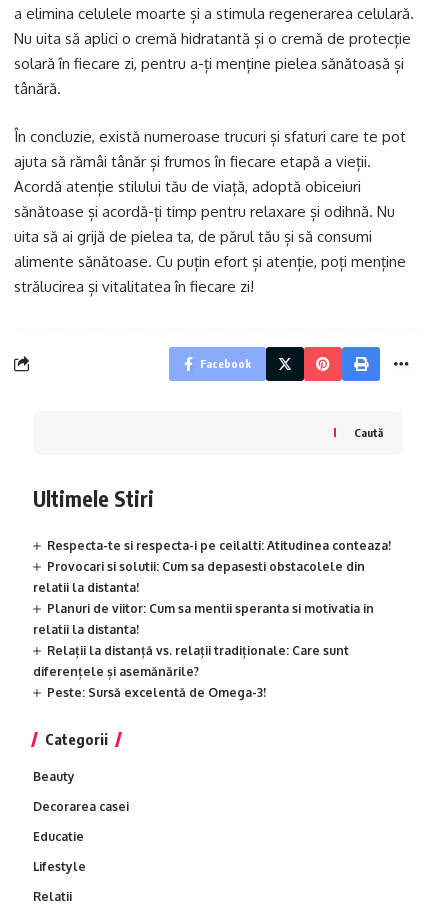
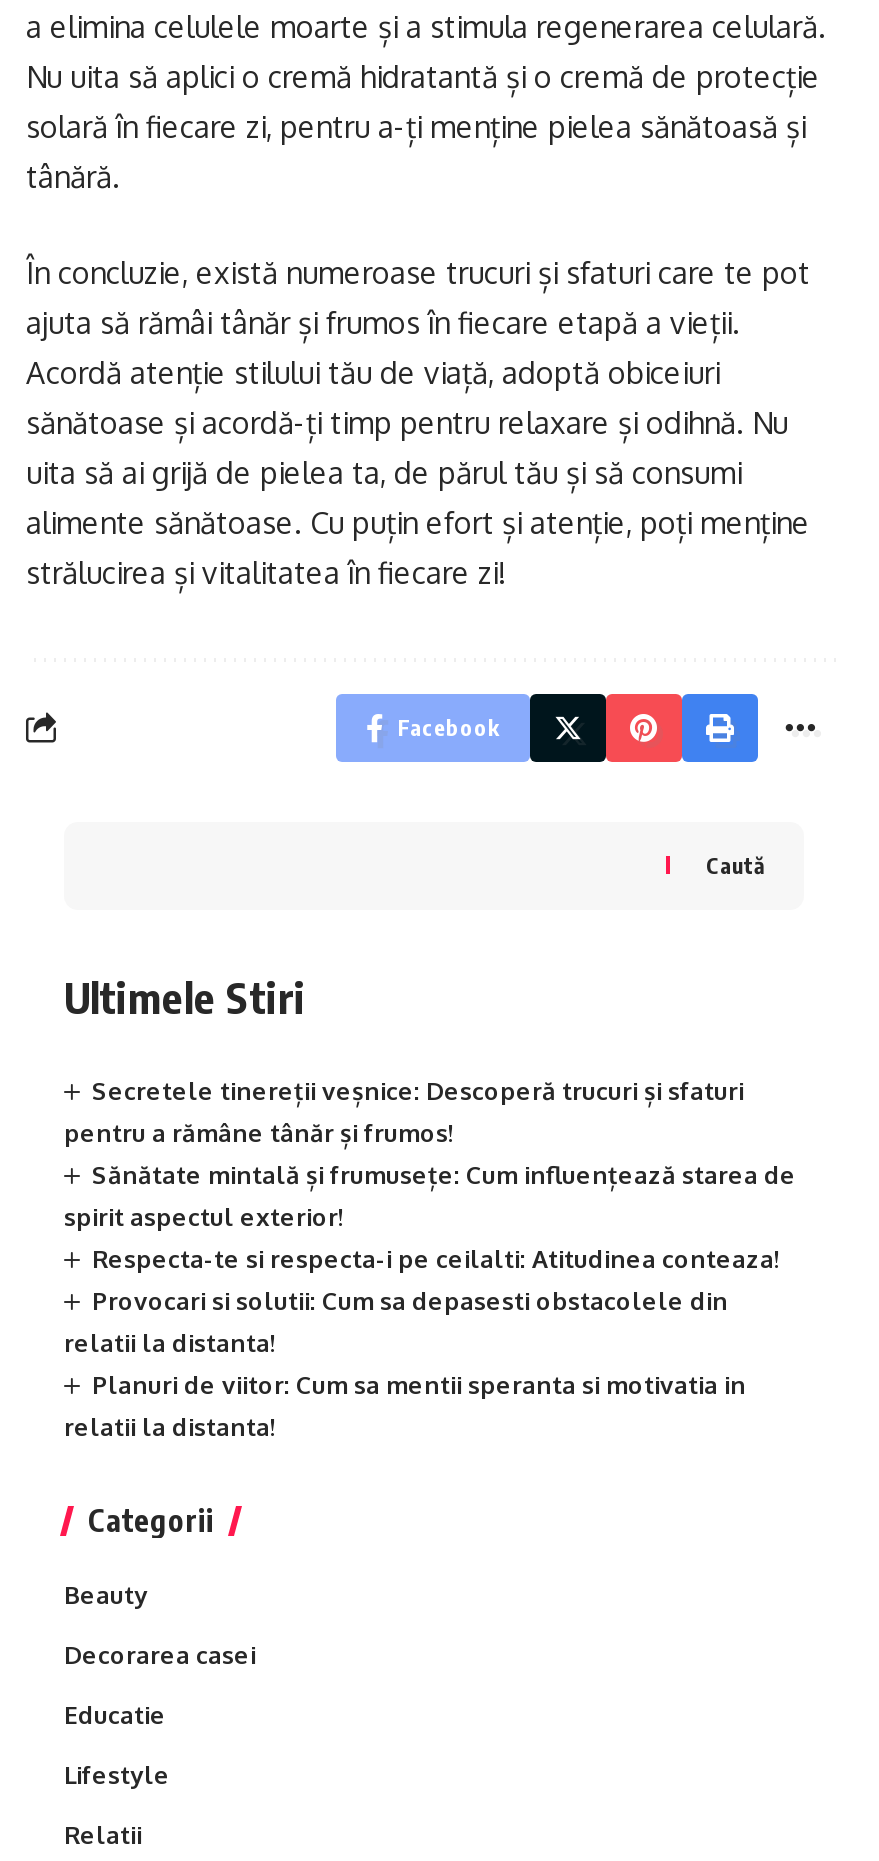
+ Secretele tinereții veșnice: Descoperă trucuri și sfaturi
+ pentru a rămâne tânăr și frumos!
+ Sănătate mintală și frumusețe: Cum influențează starea de
+ spirit aspectul exterior!

moved down: Respecta-te si respecta-i pe ceilalti: Atitudinea conteaza! | Provocari si solutii: Cum sa depasesti obstacolele din | relatii la distanta! | Planuri de viitor: Cum sa mentii speranta si motivatia in | relatii la distanta!

- Relații la distanță vs. relații tradiționale: Care sunt
- diferențele și asemănările?
- Peste: Sursă excelentă de Omega-3!
